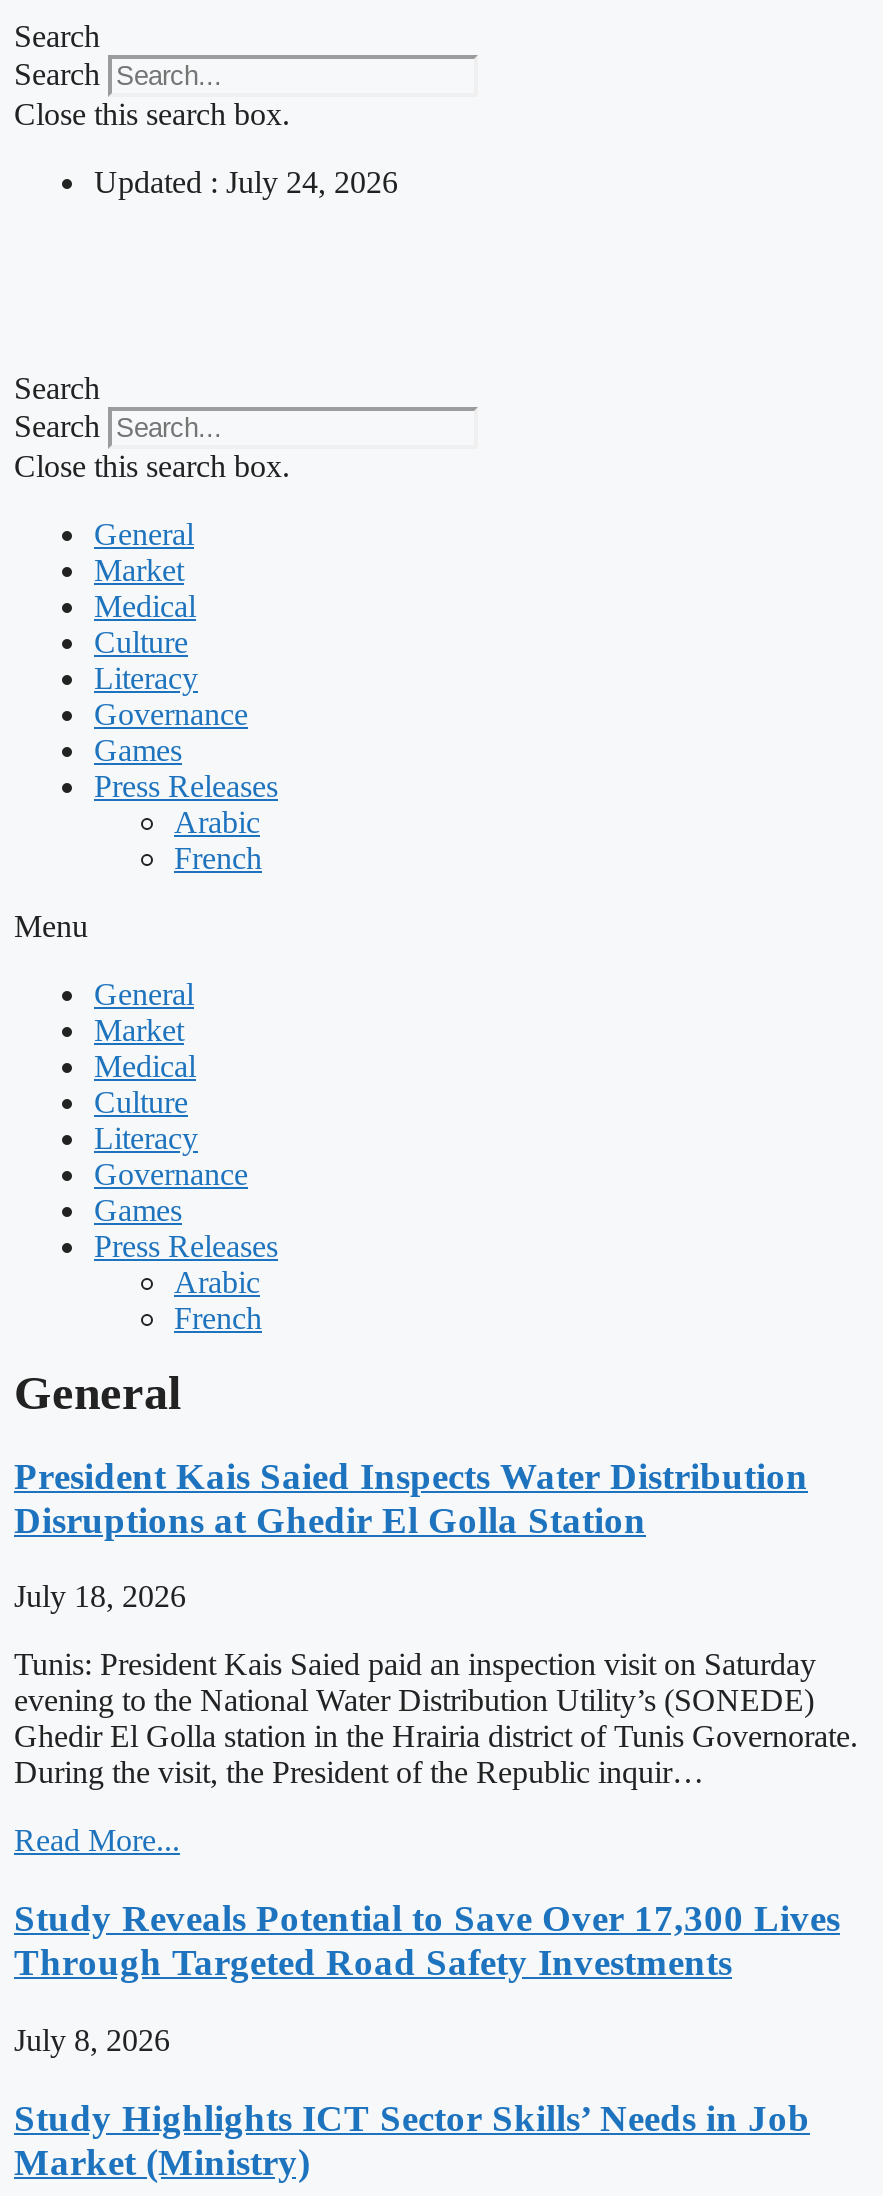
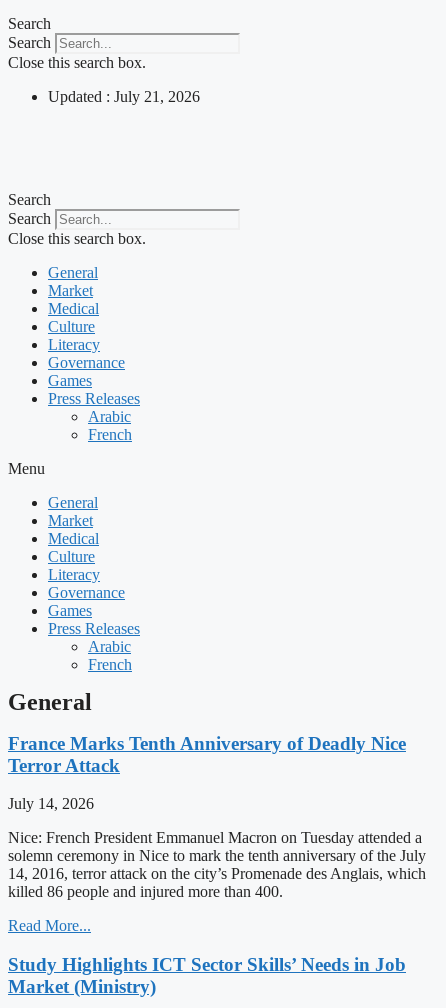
- Updated : July 24, 2026
+ Updated : July 21, 2026

- President Kais Saied Inspects Water Distribution
- Disruptions at Ghedir El Golla Station
+ France Marks Tenth Anniversary of Deadly Nice
+ Terror Attack

- July 18, 2026
+ July 14, 2026

- Tunis: President Kais Saied paid an inspection visit on Saturday
- evening to the National Water Distribution Utility’s (SONEDE)
- Ghedir El Golla station in the Hrairia district of Tunis Governorate.
- During the visit, the President of the Republic inquir…
+ Nice: French President Emmanuel Macron on Tuesday attended a
+ solemn ceremony in Nice to mark the tenth anniversary of the July
+ 14, 2016, terror attack on the city’s Promenade des Anglais, which
+ killed 86 people and injured more than 400.

- Study Reveals Potential to Save Over 17,300 Lives
- Through Targeted Road Safety Investments
- July 8, 2026
